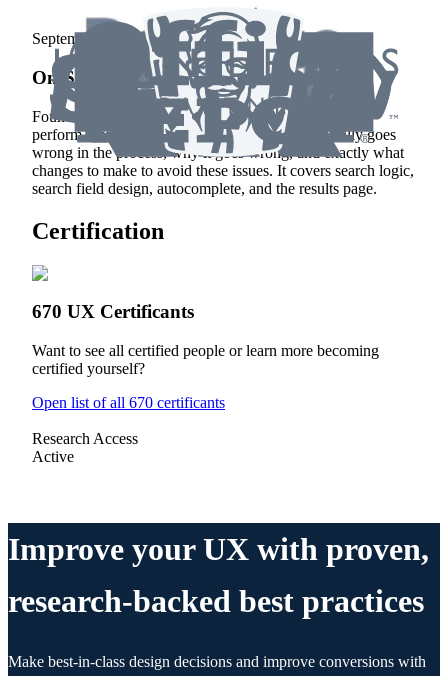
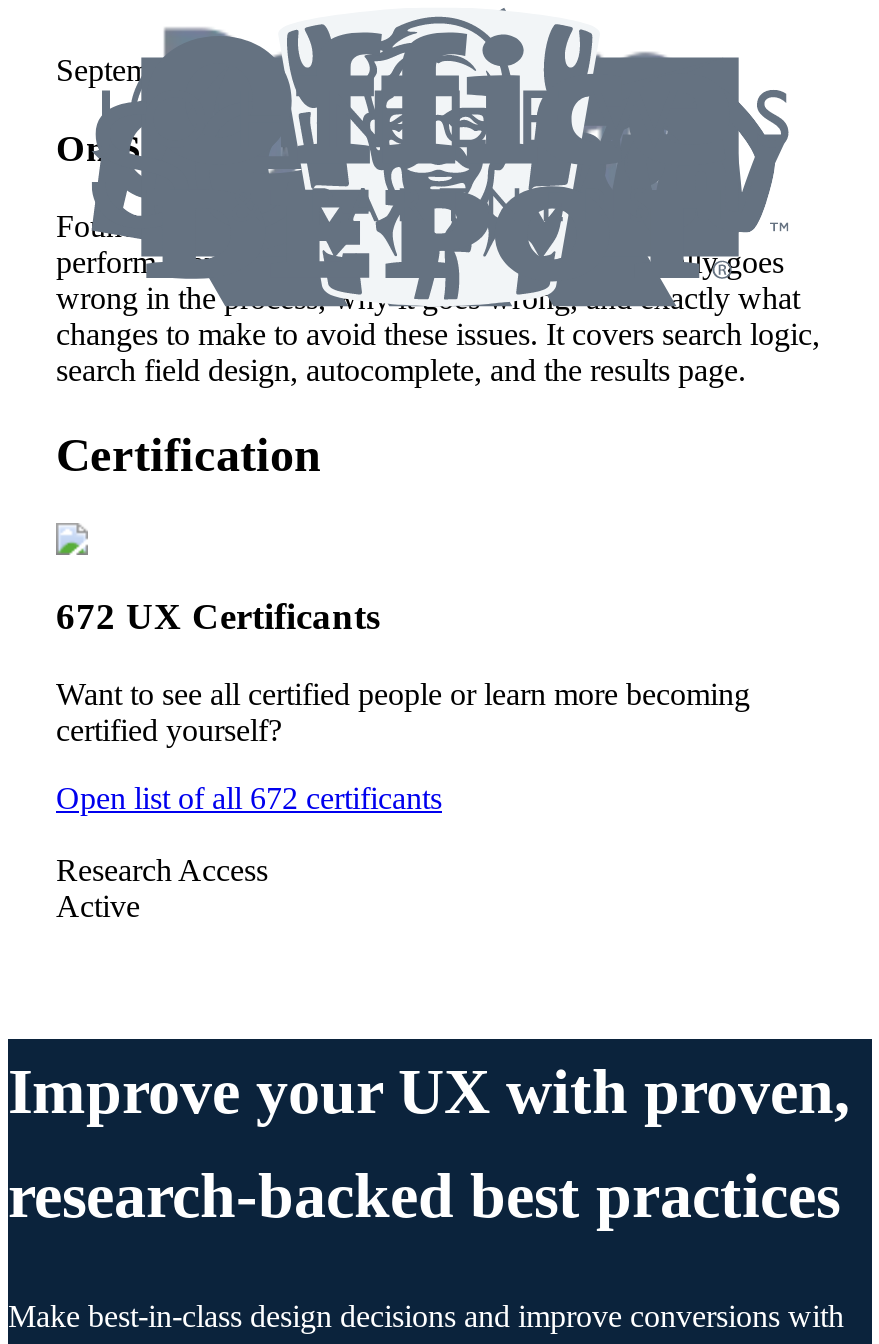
- 670 UX Certificants
+ 672 UX Certificants

- Open list of all 670 certificants
+ Open list of all 672 certificants
